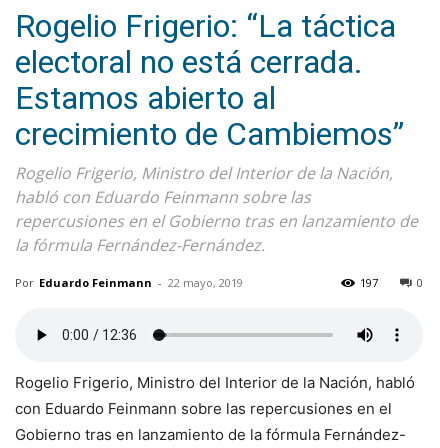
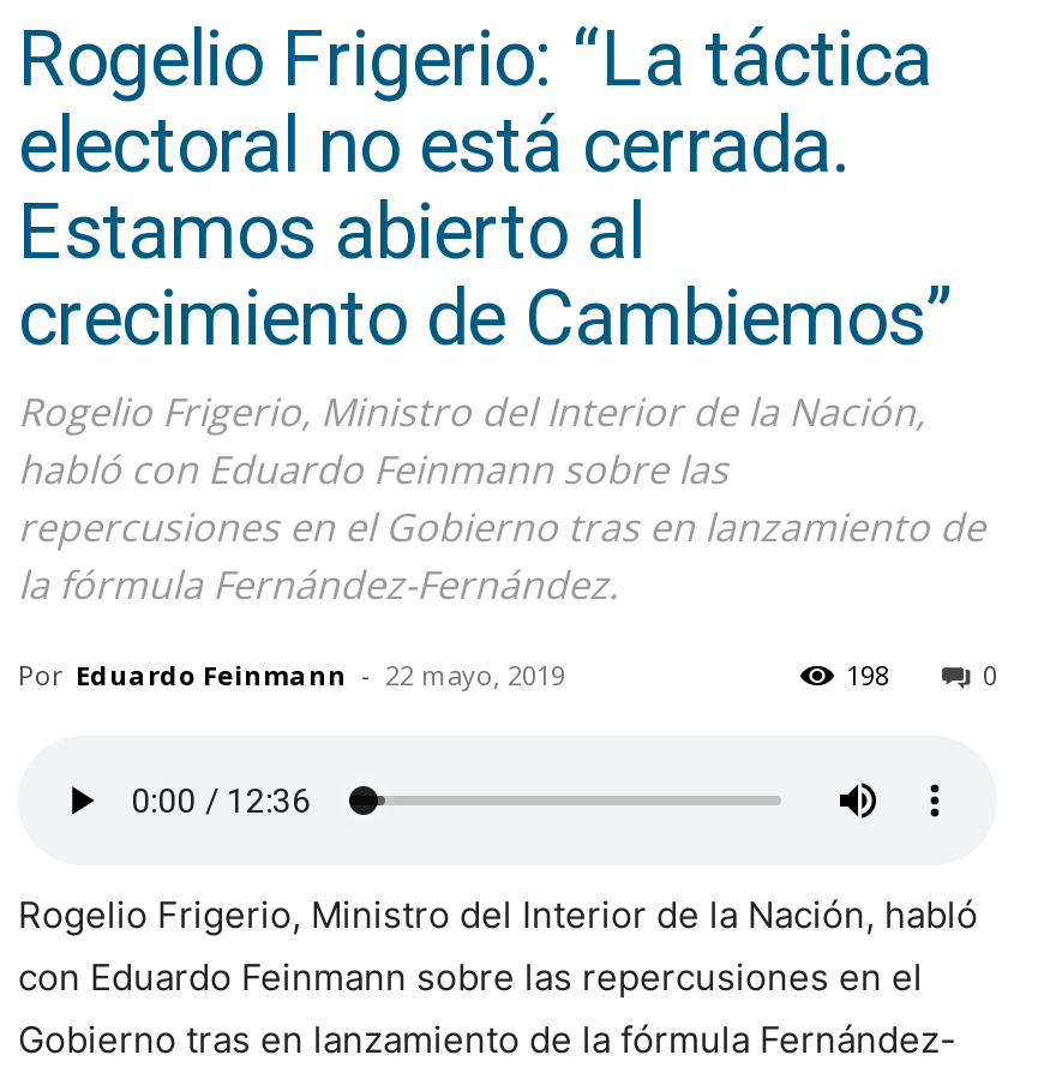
- 197
+ 198
